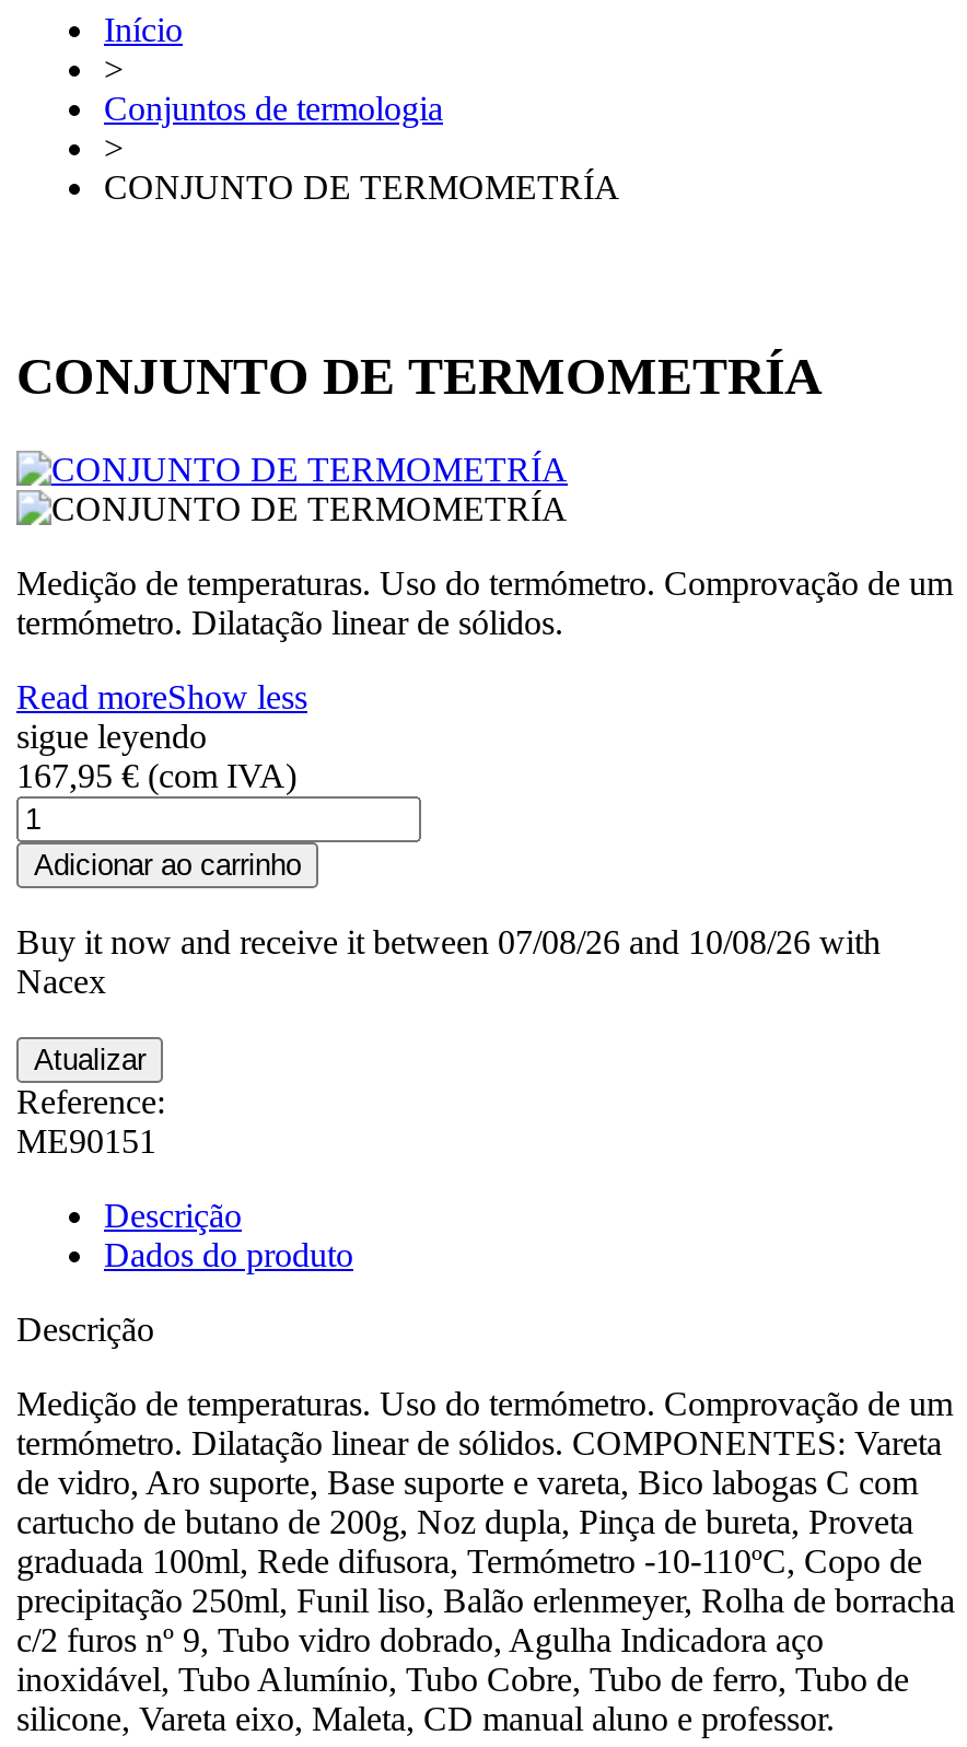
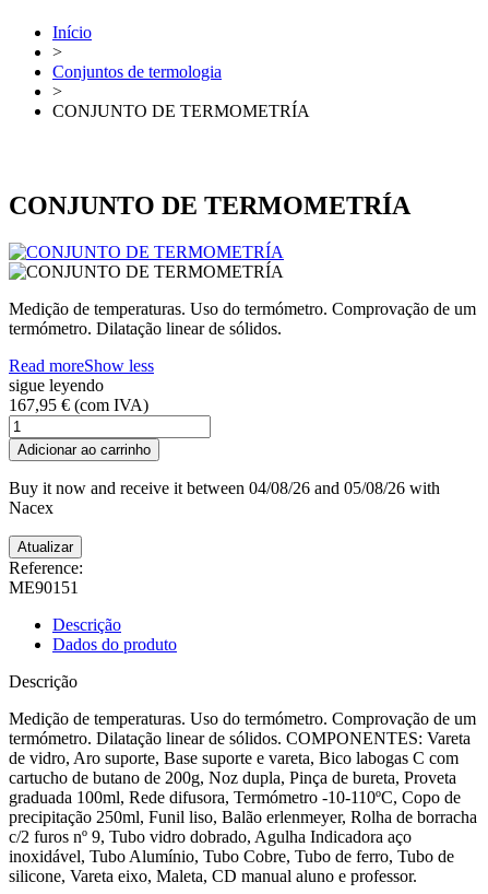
- Buy it now and receive it between 07/08/26 and 10/08/26 with
+ Buy it now and receive it between 04/08/26 and 05/08/26 with
